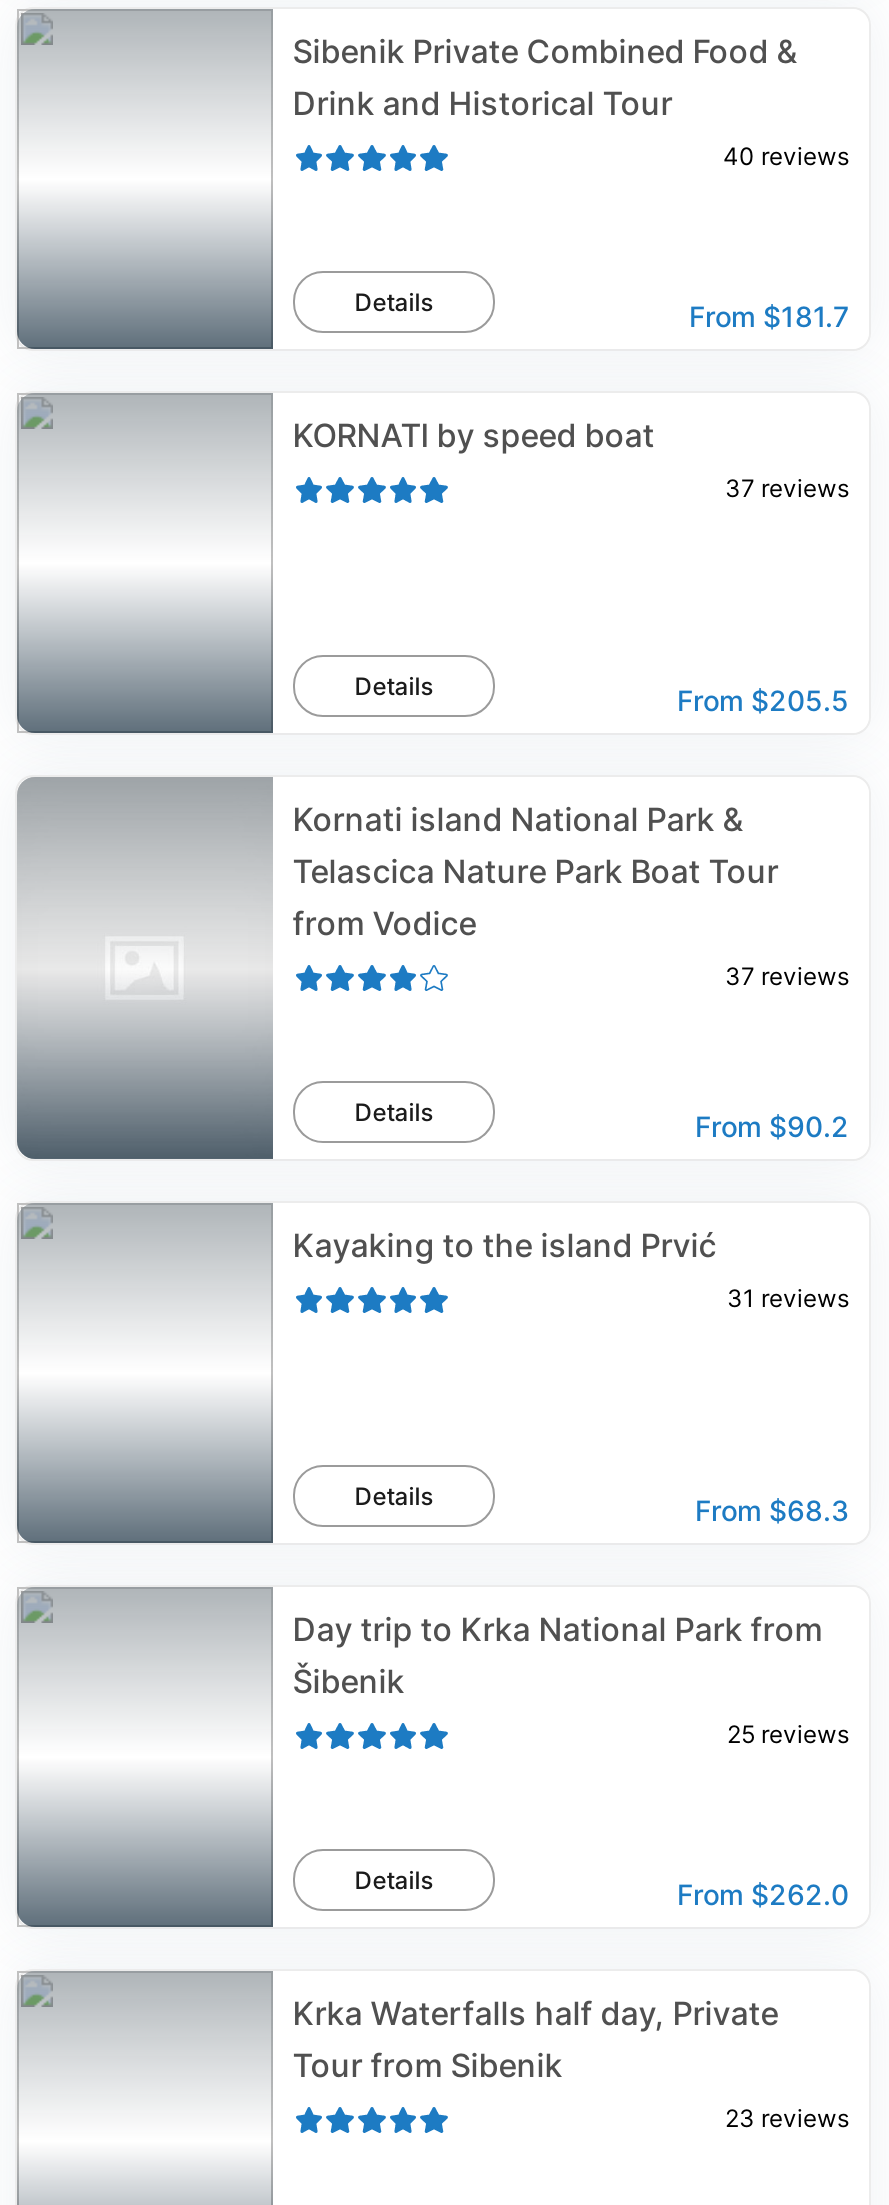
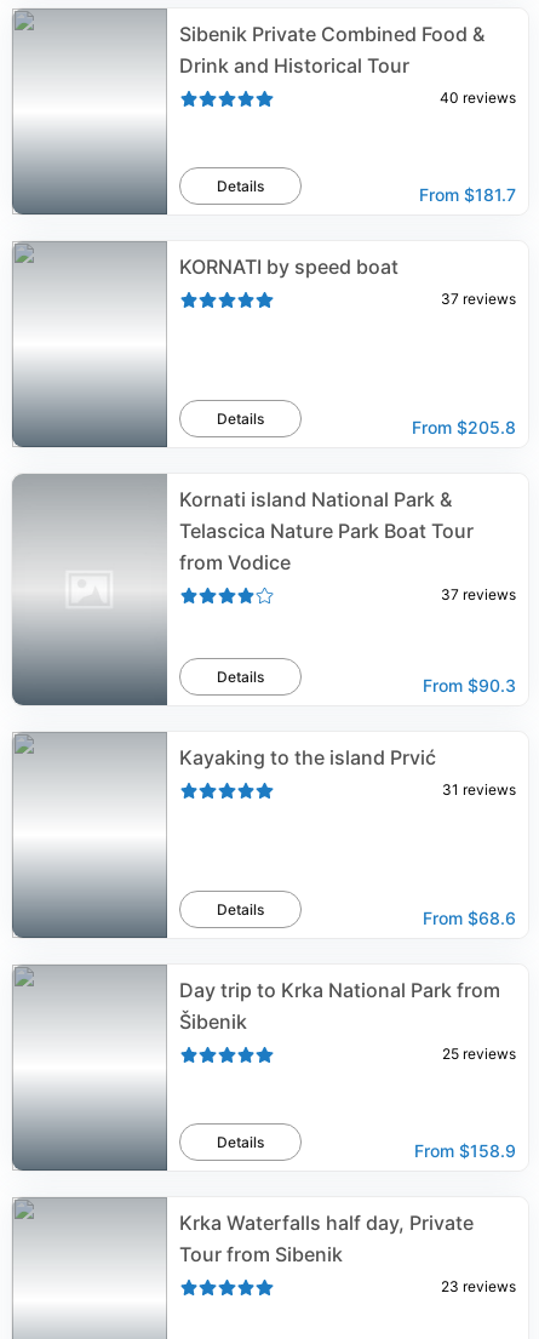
- From $205.5
+ From $205.8

- From $90.2
+ From $90.3

- From $68.3
+ From $68.6

- From $262.0
+ From $158.9
